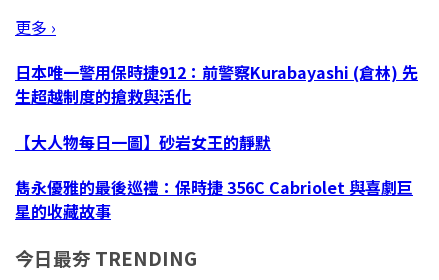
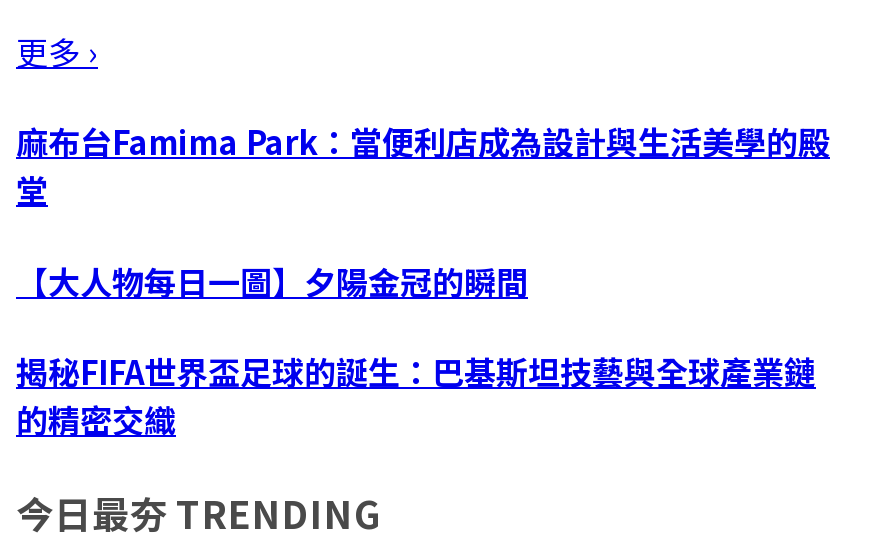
- 日本唯一警用保時捷912：前警察Kurabayashi (倉林) 先
- 生超越制度的搶救與活化
+ 麻布台Famima Park：當便利店成為設計與生活美學的殿
+ 堂

- 【大人物每日一圖】砂岩女王的靜默
+ 【大人物每日一圖】夕陽金冠的瞬間

- 雋永優雅的最後巡禮：保時捷 356C Cabriolet 與喜劇巨
- 星的收藏故事
+ 揭秘FIFA世界盃足球的誕生：巴基斯坦技藝與全球產業鏈
+ 的精密交織
